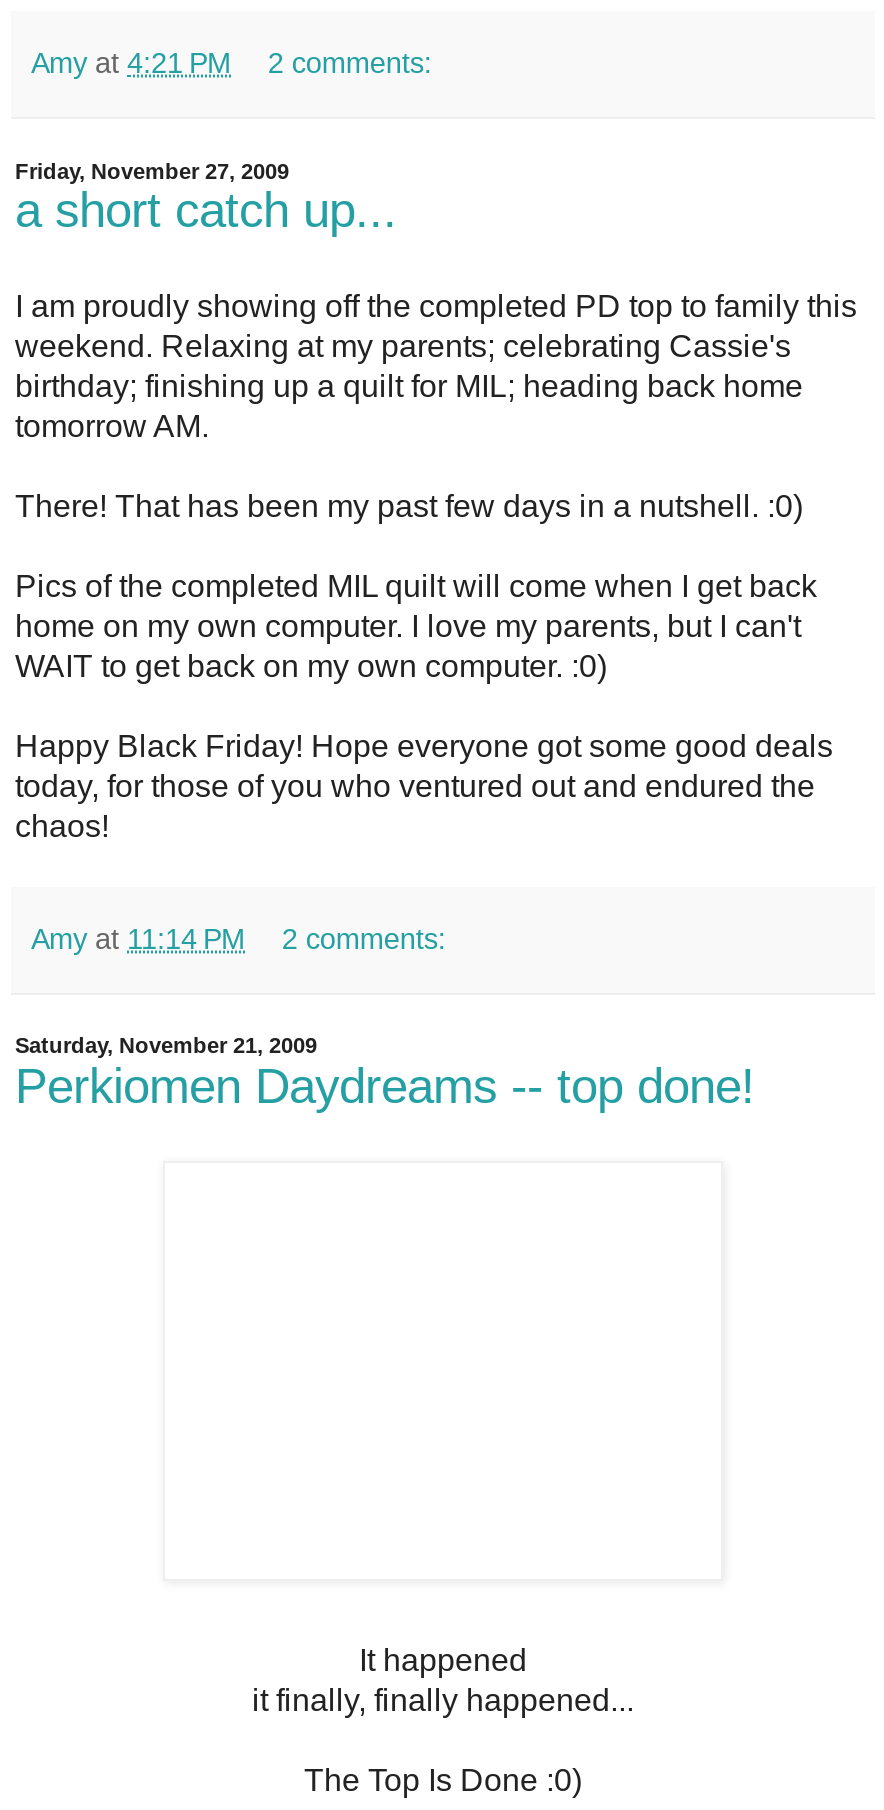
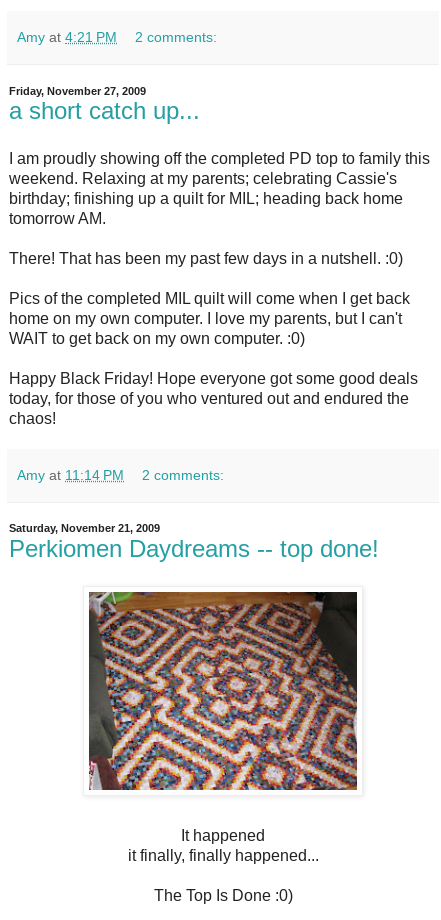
+ [image]
